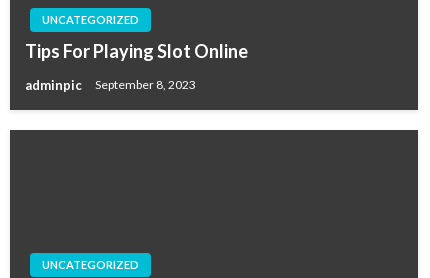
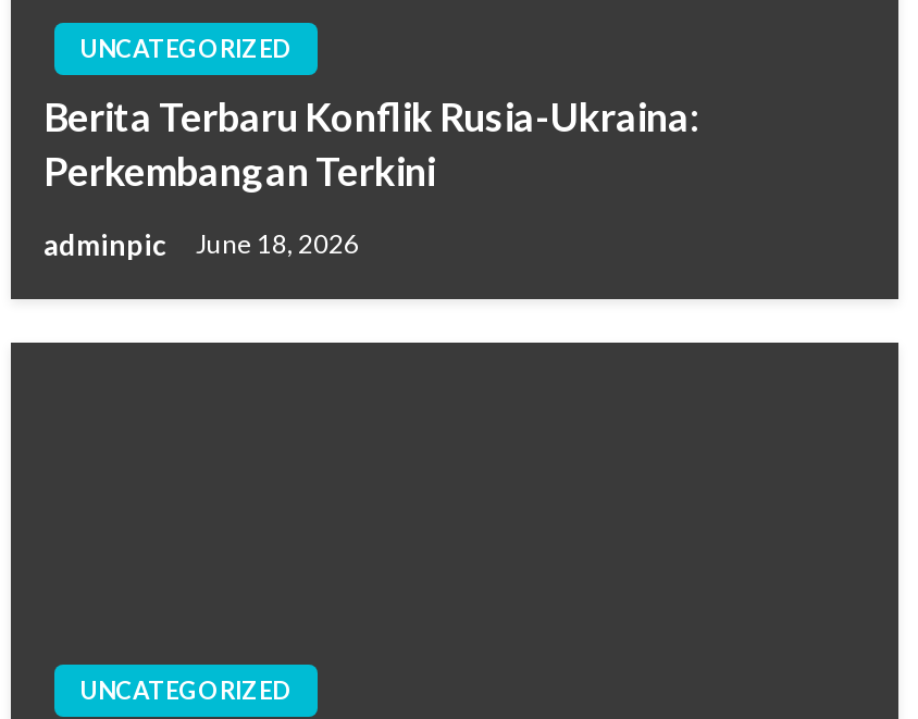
- Tips For Playing Slot Online
+ Berita Terbaru Konflik Rusia-Ukraina:
+ Perkembangan Terkini

- adminpic September 8, 2023
+ adminpic June 18, 2026
